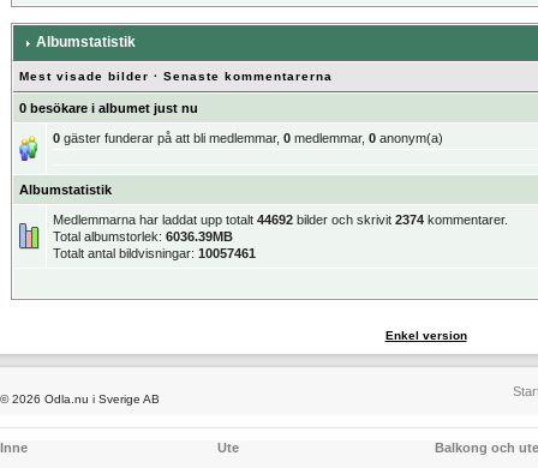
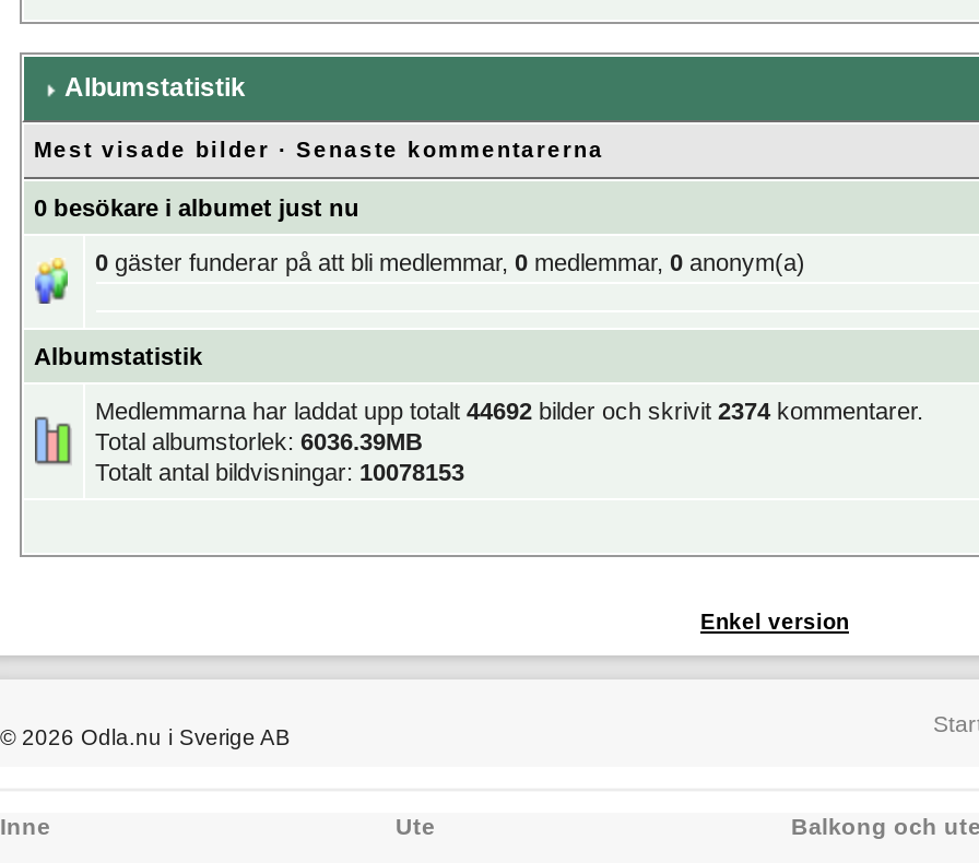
- Totalt antal bildvisningar: 10057461
+ Totalt antal bildvisningar: 10078153
